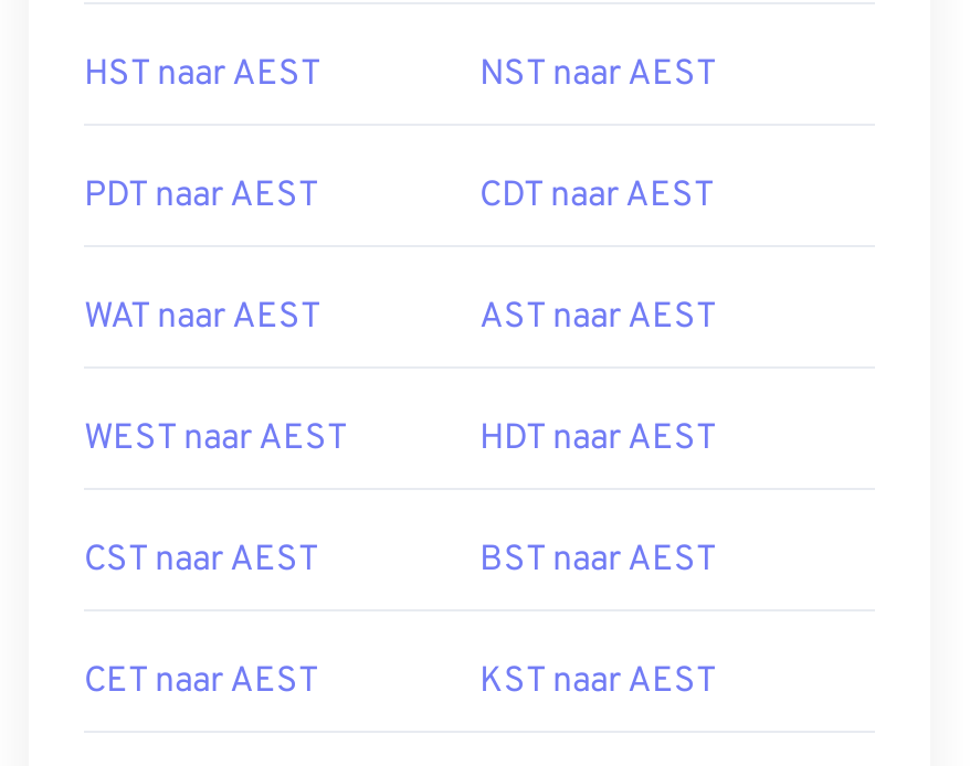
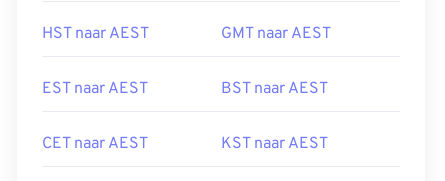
- NST naar AEST
- PDT naar AEST
- CDT naar AEST
- WAT naar AEST
- AST naar AEST
- WEST naar AEST
- HDT naar AEST
- CST naar AEST
+ GMT naar AEST
+ EST naar AEST
